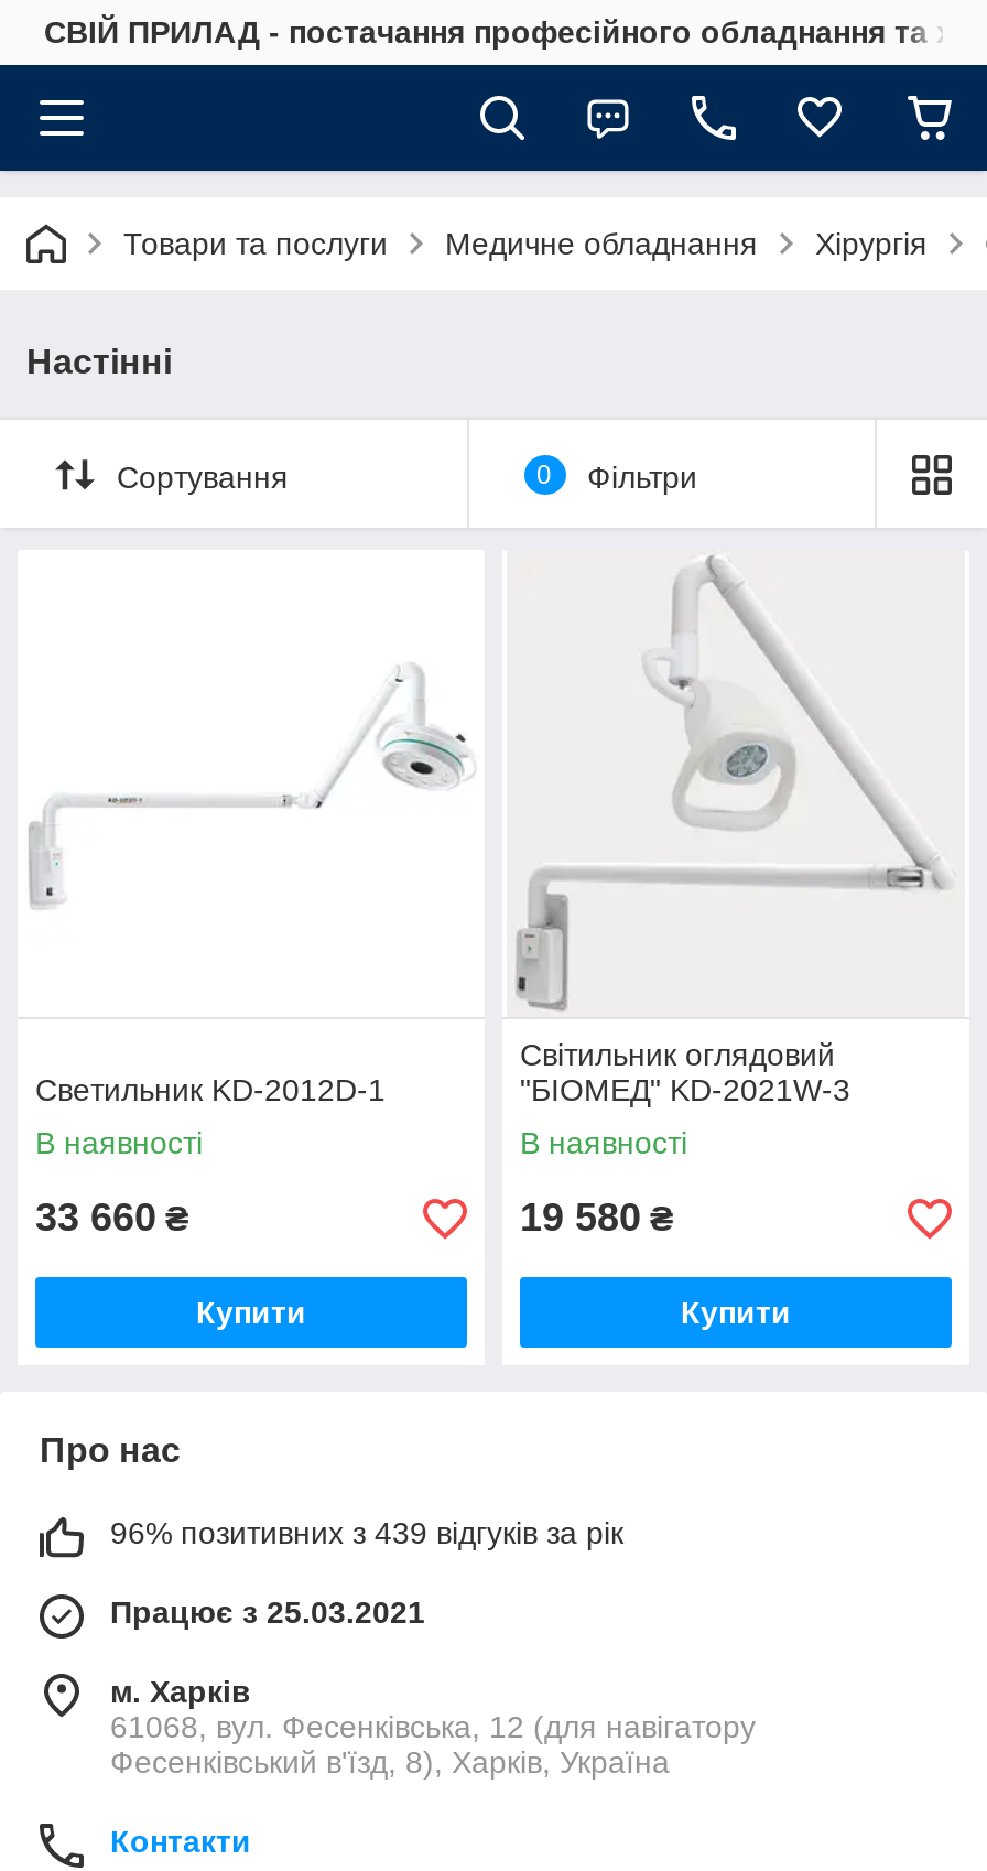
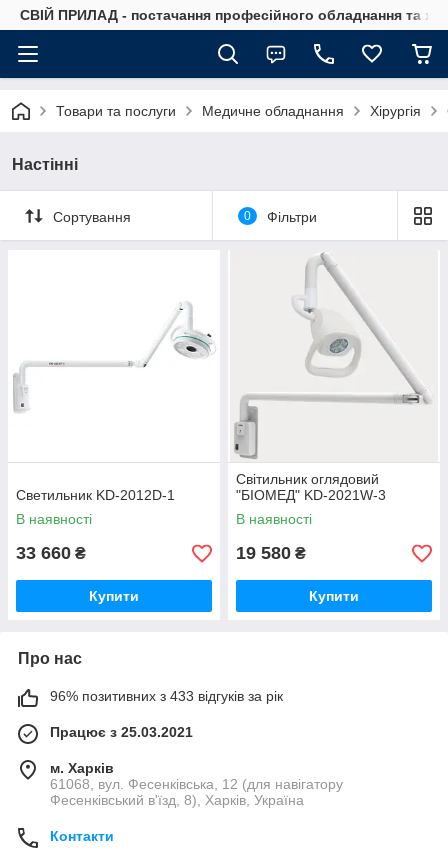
- 96% позитивних з 439 відгуків за рік
+ 96% позитивних з 433 відгуків за рік
